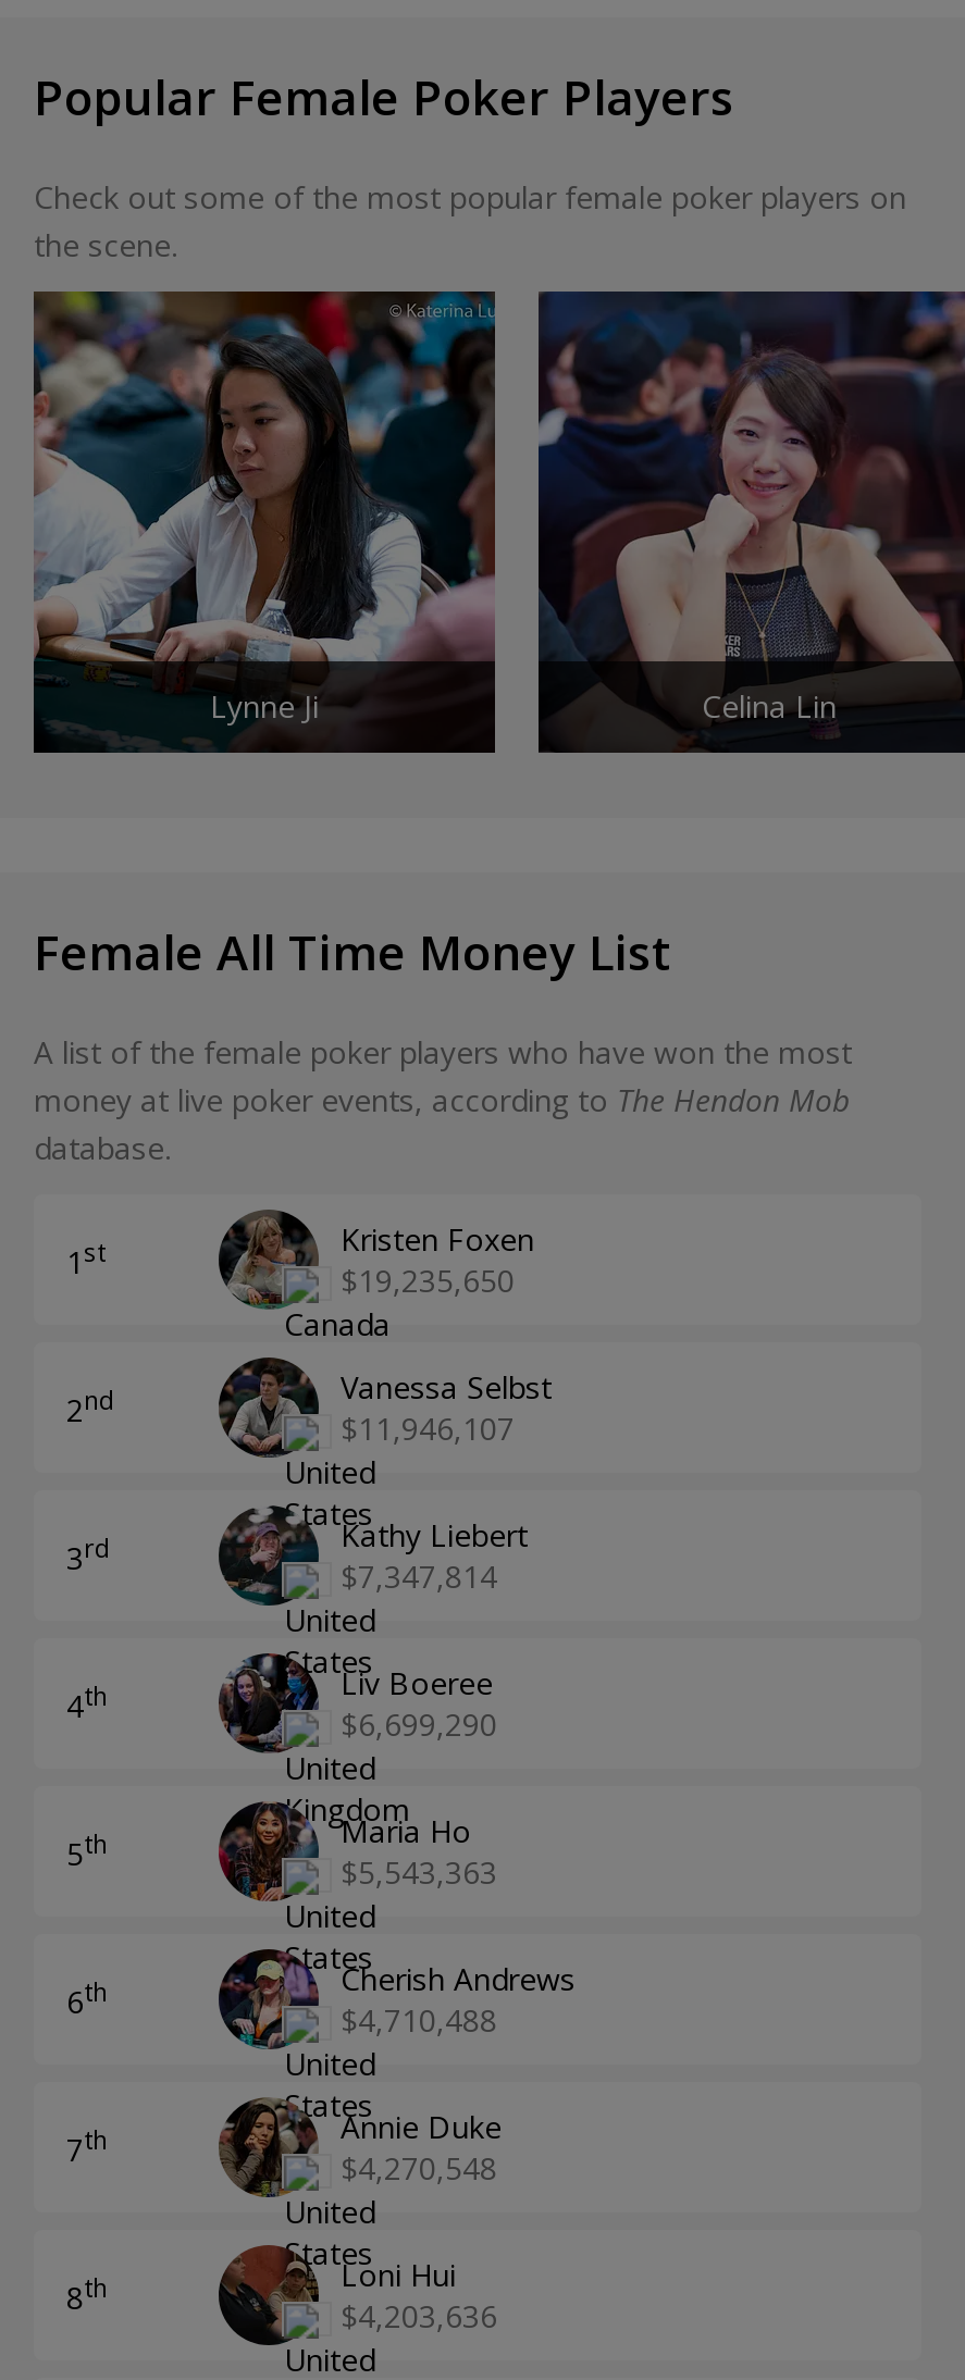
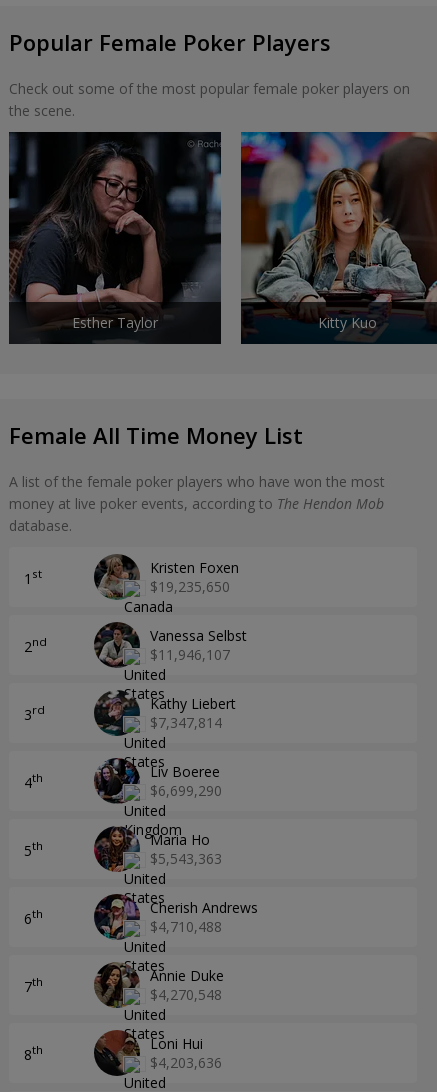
- [image]
- Lynne Ji
- Celina Lin
+ [image]
+ Esther Taylor
+ Kitty Kuo

- [image]
+ [image]
